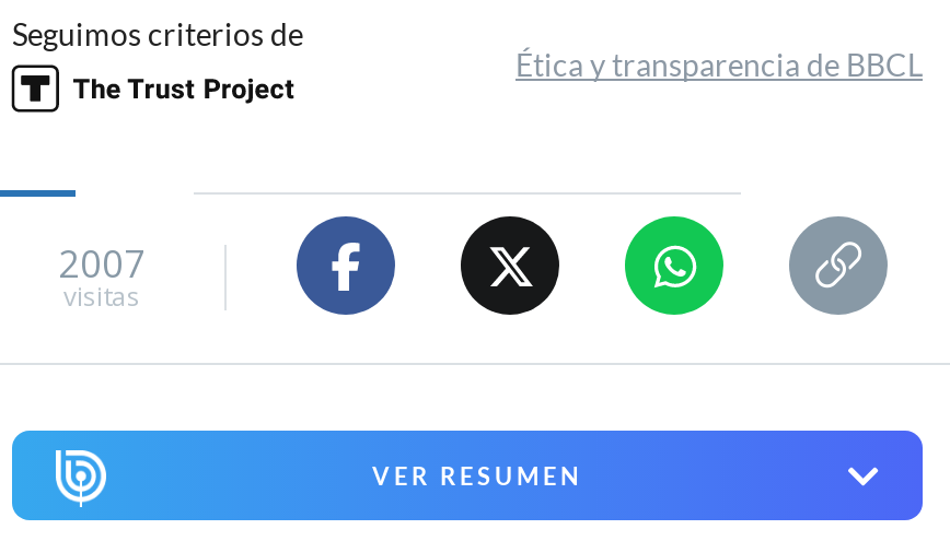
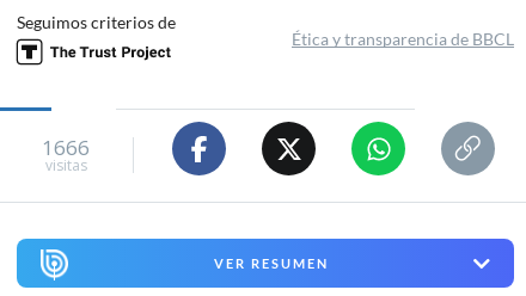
- 2007
+ 1666
